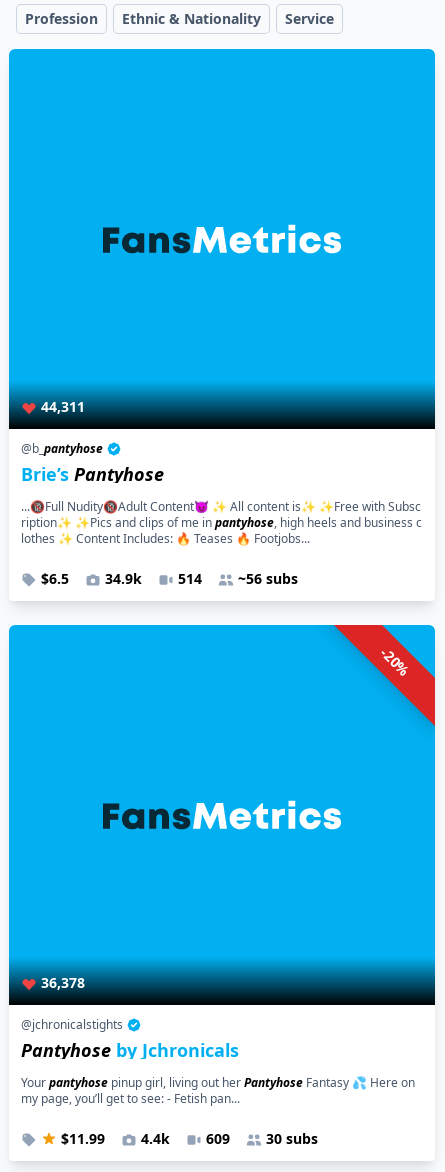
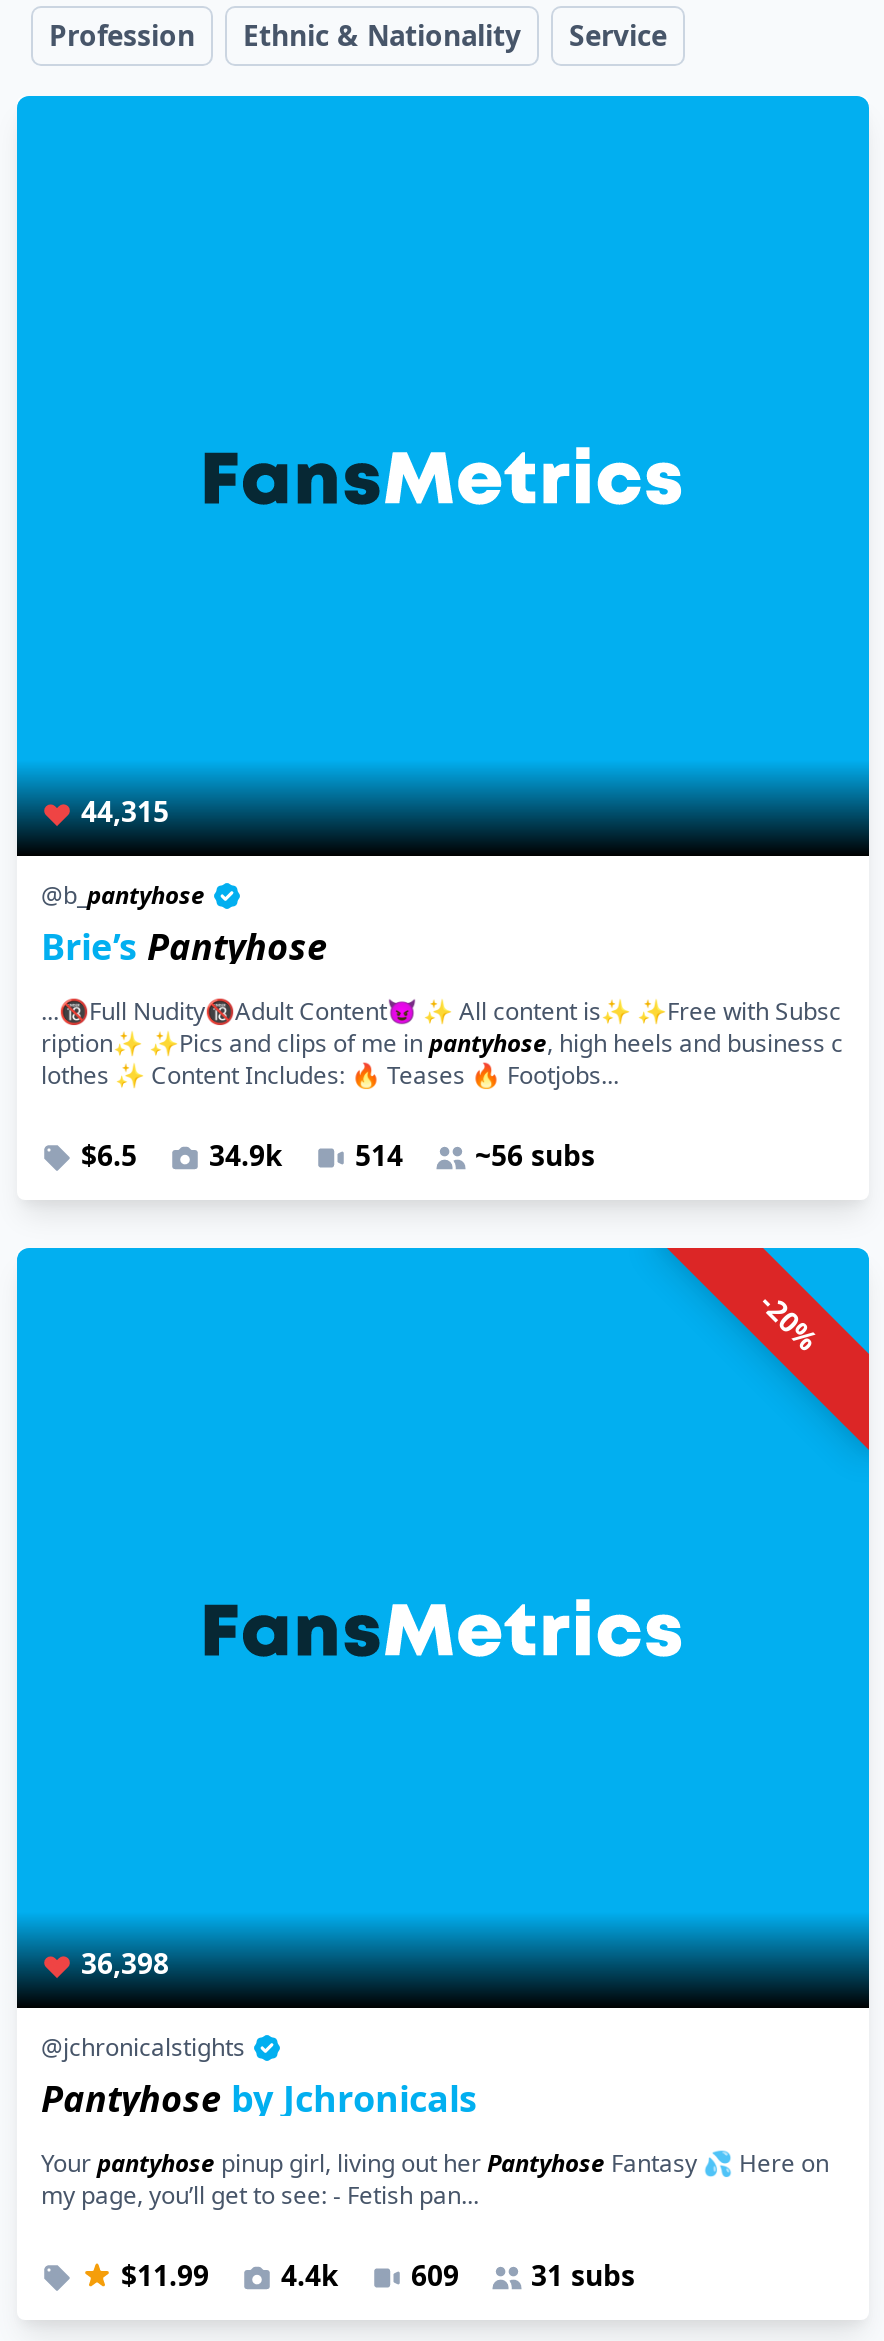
- 44,311
+ 44,315

- 36,378
+ 36,398

- $11.99 4.4k 609 30 subs
+ $11.99 4.4k 609 31 subs
